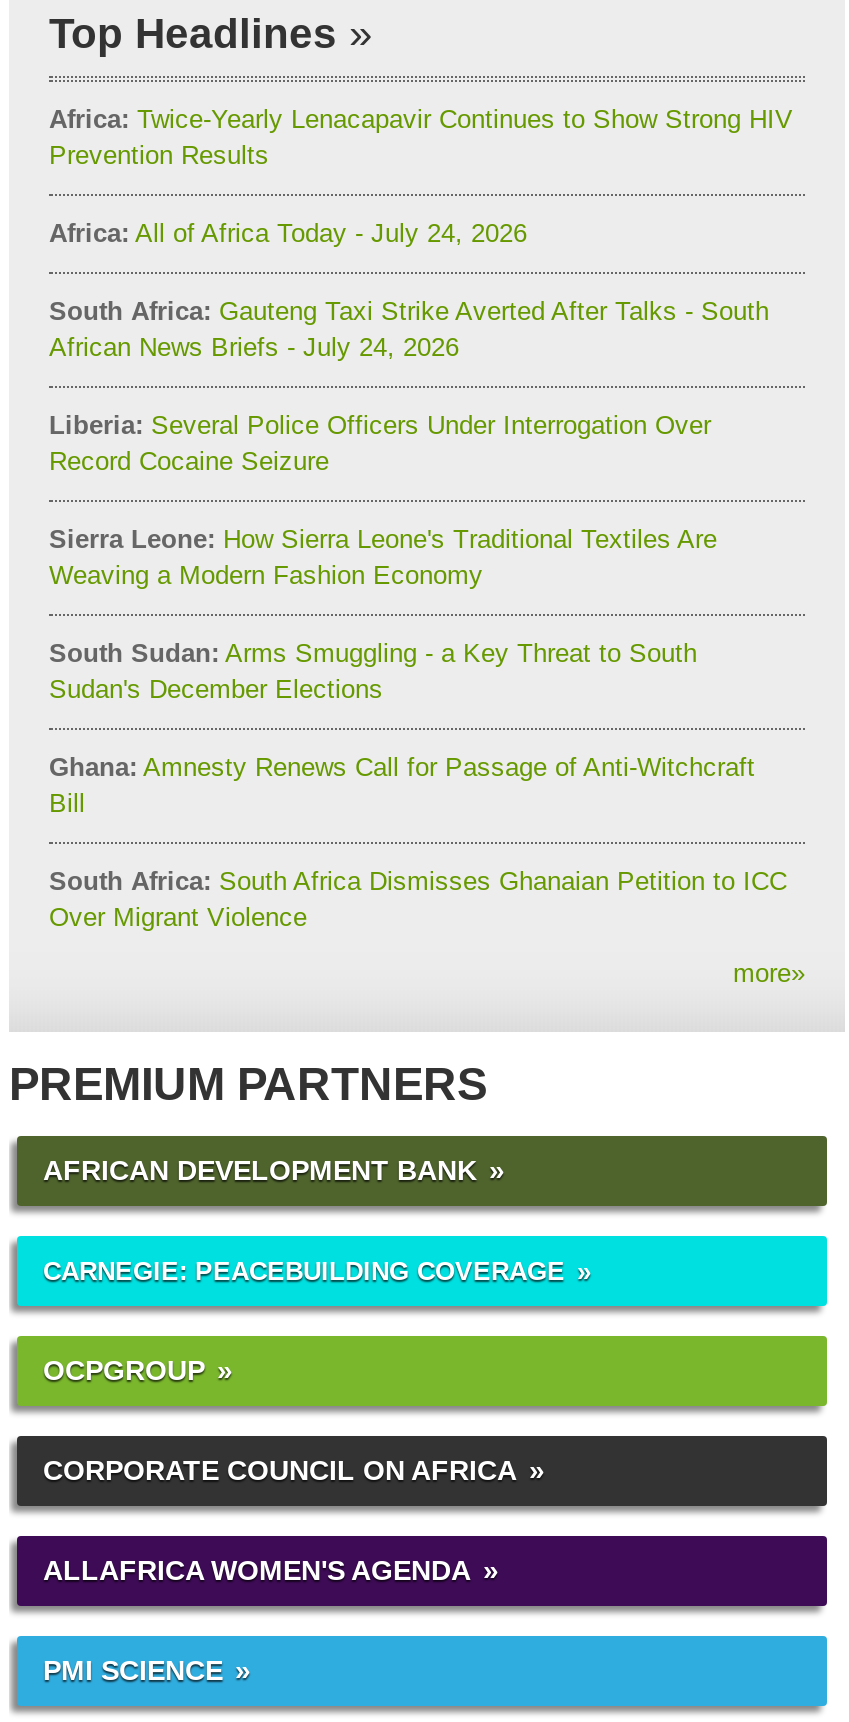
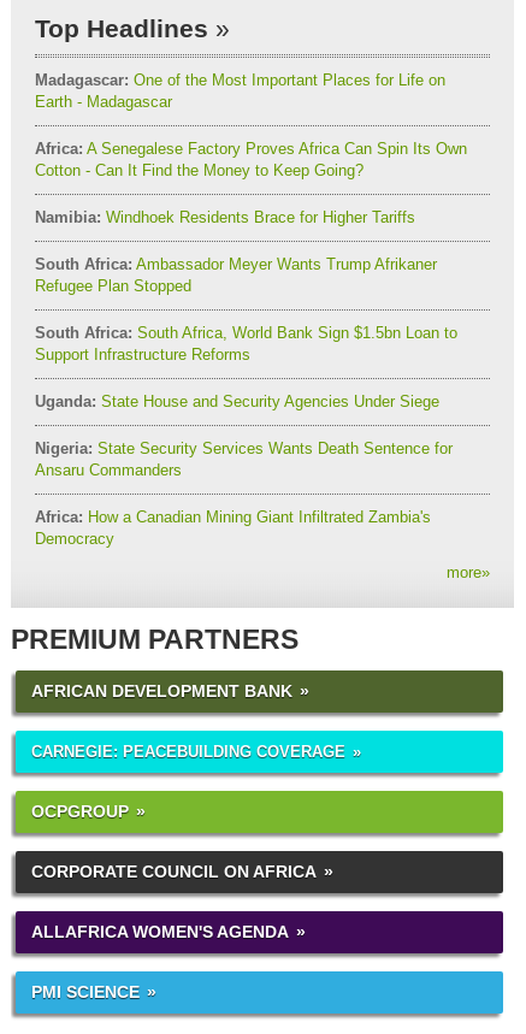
- Africa: Twice-Yearly Lenacapavir Continues to Show Strong HIV
- Prevention Results
+ Madagascar: One of the Most Important Places for Life on
+ Earth - Madagascar

- Africa: All of Africa Today - July 24, 2026
+ Africa: A Senegalese Factory Proves Africa Can Spin Its Own
+ Cotton - Can It Find the Money to Keep Going?

- South Africa: Gauteng Taxi Strike Averted After Talks - South
- African News Briefs - July 24, 2026
+ Namibia: Windhoek Residents Brace for Higher Tariffs

- Liberia: Several Police Officers Under Interrogation Over
- Record Cocaine Seizure
+ South Africa: Ambassador Meyer Wants Trump Afrikaner
+ Refugee Plan Stopped

- Sierra Leone: How Sierra Leone's Traditional Textiles Are
- Weaving a Modern Fashion Economy
+ South Africa: South Africa, World Bank Sign $1.5bn Loan to
+ Support Infrastructure Reforms

- South Sudan: Arms Smuggling - a Key Threat to South
- Sudan's December Elections
+ Uganda: State House and Security Agencies Under Siege

- Ghana: Amnesty Renews Call for Passage of Anti-Witchcraft
- Bill
+ Nigeria: State Security Services Wants Death Sentence for
+ Ansaru Commanders

- South Africa: South Africa Dismisses Ghanaian Petition to ICC
- Over Migrant Violence
+ Africa: How a Canadian Mining Giant Infiltrated Zambia's
+ Democracy
